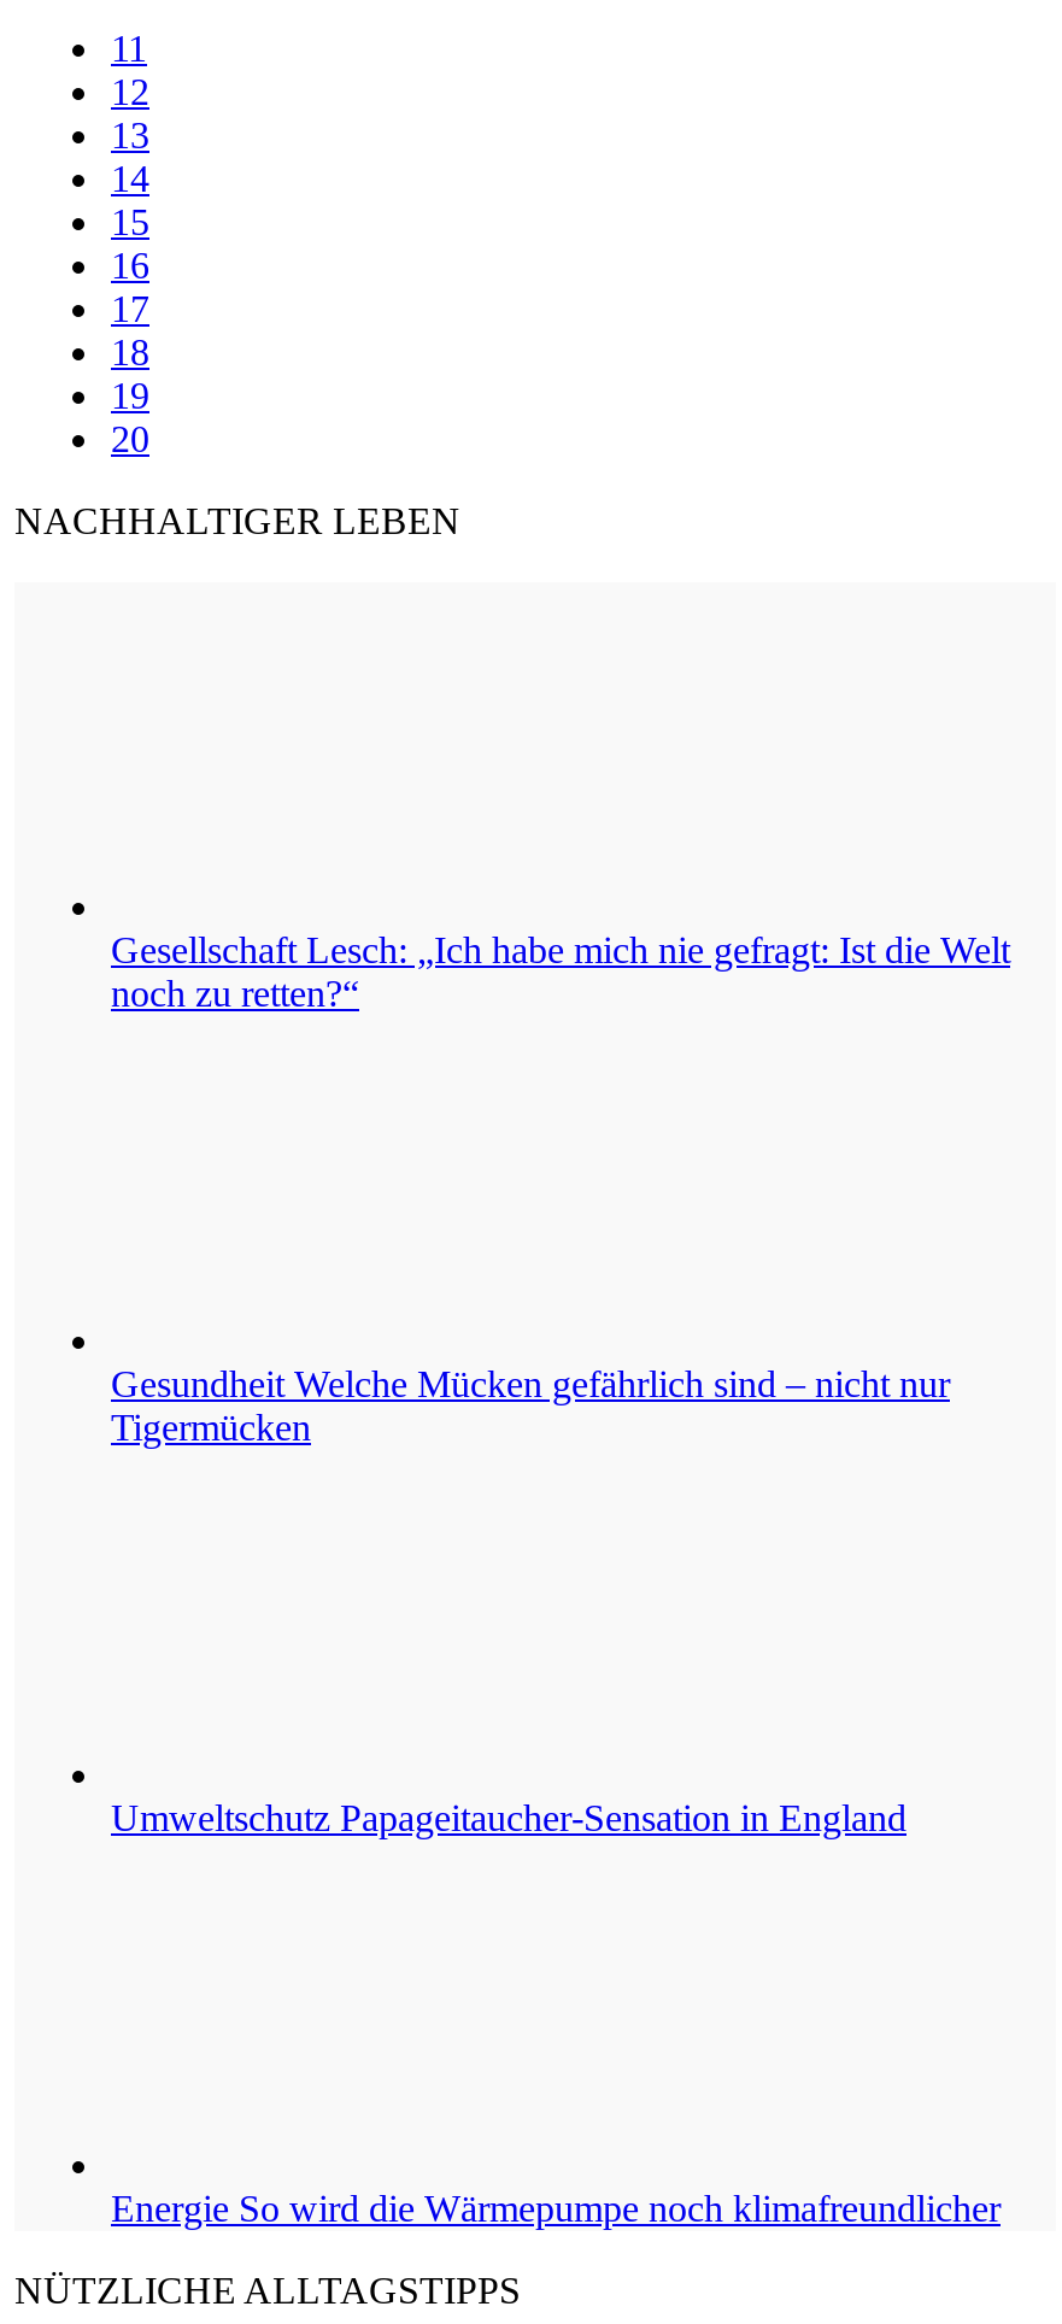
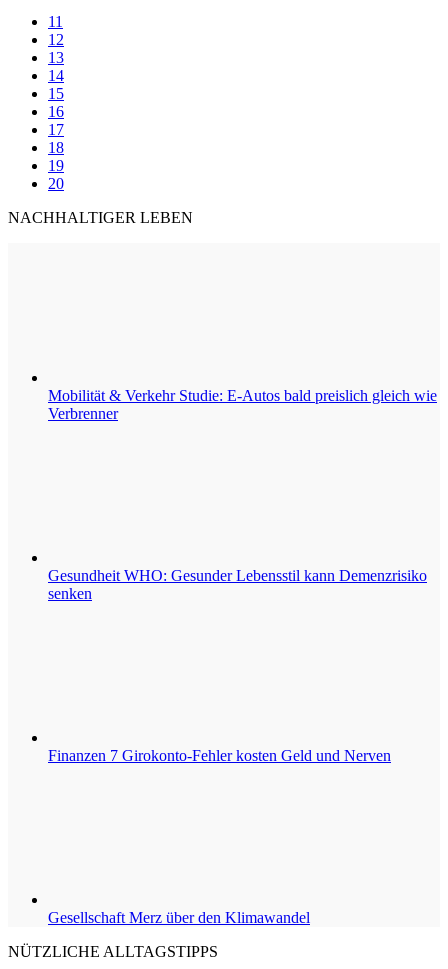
- Gesellschaft Lesch: „Ich habe mich nie gefragt: Ist die Welt
- noch zu retten?“
+ Mobilität & Verkehr Studie: E-Autos bald preislich gleich wie
+ Verbrenner

- Gesundheit Welche Mücken gefährlich sind – nicht nur
- Tigermücken
+ Gesundheit WHO: Gesunder Lebensstil kann Demenzrisiko
+ senken

- Umweltschutz Papageitaucher-Sensation in England
+ Finanzen 7 Girokonto-Fehler kosten Geld und Nerven

- Energie So wird die Wärmepumpe noch klimafreundlicher
+ Gesellschaft Merz über den Klimawandel
